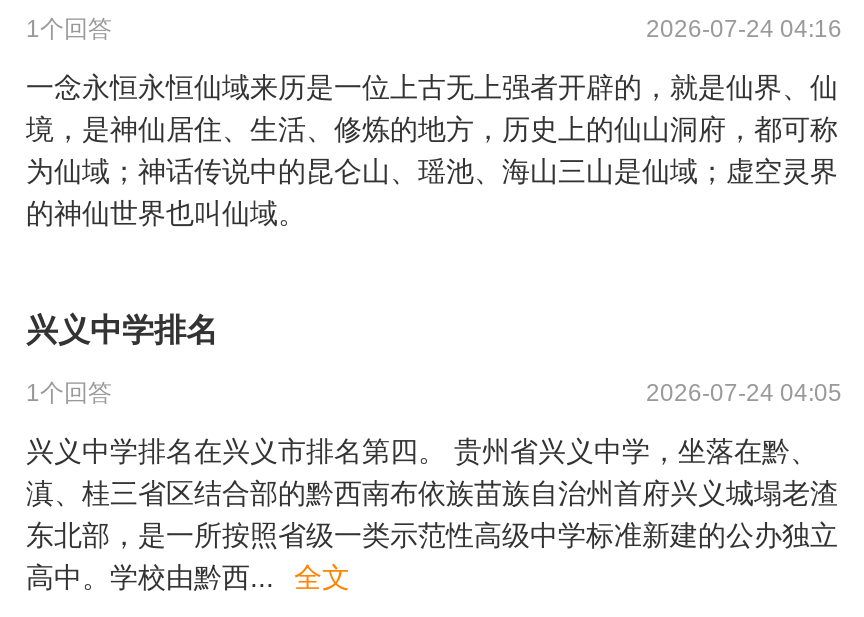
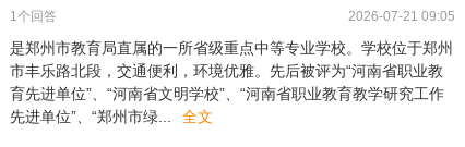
- 2026-07-24 04:16
- 一念永恒永恒仙域来历是一位上古无上强者开辟的，就是仙界、仙
- 境，是神仙居住、生活、修炼的地方，历史上的仙山洞府，都可称
- 为仙域；神话传说中的昆仑山、瑶池、海山三山是仙域；虚空灵界
- 的神仙世界也叫仙域。
- 兴义中学排名
- 1个回答
- 2026-07-24 04:05
- 兴义中学排名在兴义市排名第四。 贵州省兴义中学，坐落在黔、
- 滇、桂三省区结合部的黔西南布依族苗族自治州首府兴义城塌老渣
- 东北部，是一所按照省级一类示范性高级中学标准新建的公办独立
- 高中。学校由黔西...
+ 2026-07-21 09:05
+ 是郑州市教育局直属的一所省级重点中等专业学校。学校位于郑州
+ 市丰乐路北段，交通便利，环境优雅。先后被评为“河南省职业教
+ 育先进单位”、“河南省文明学校”、“河南省职业教育教学研究工作
+ 先进单位”、“郑州市绿...
